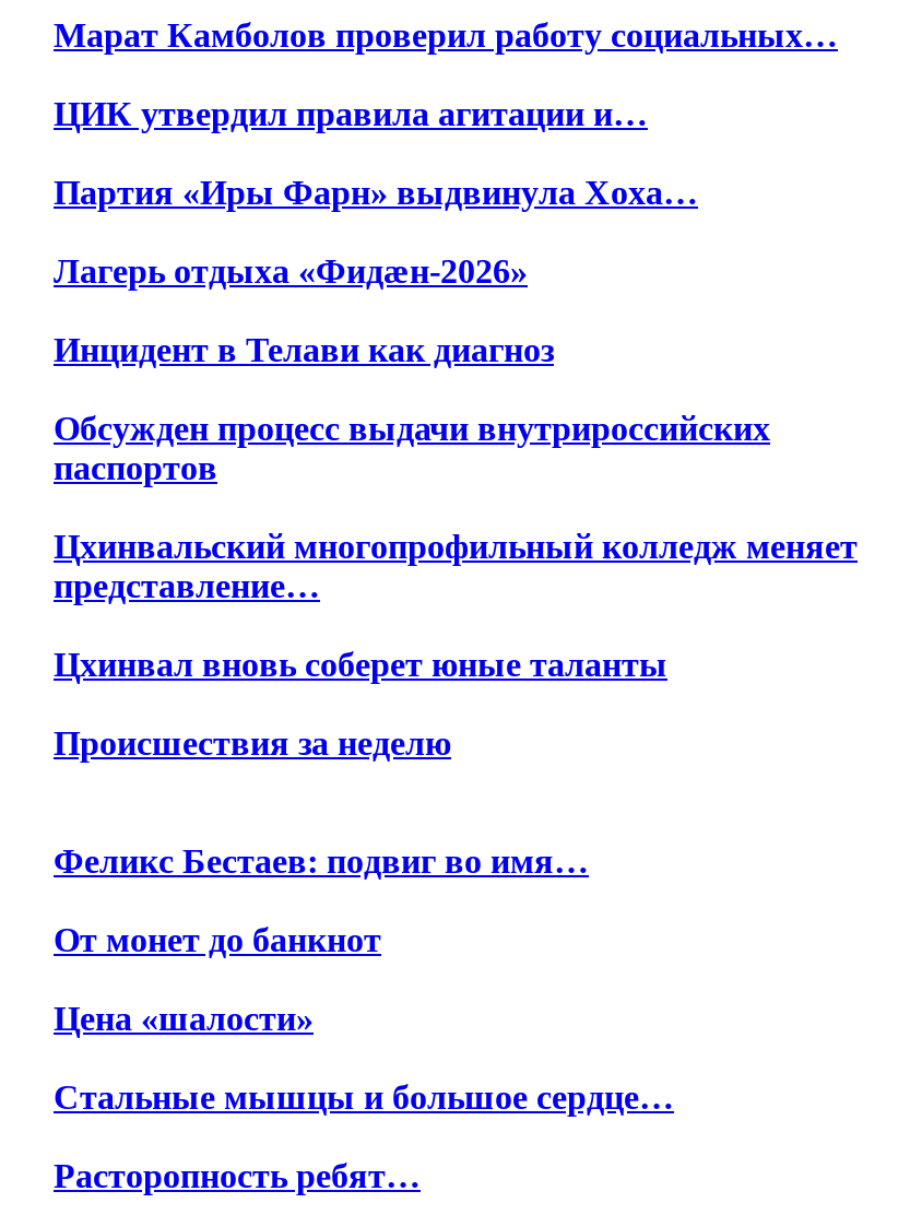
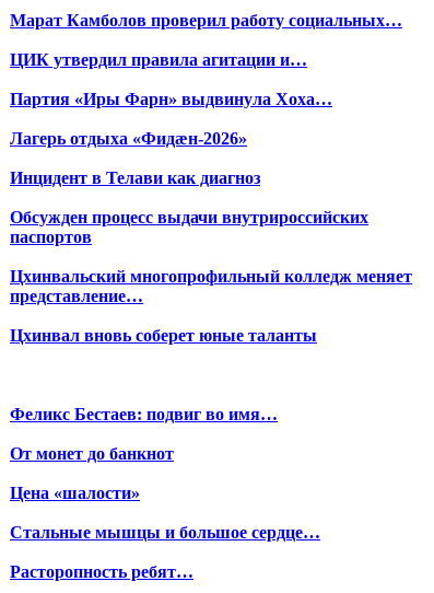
- Происшествия за неделю
